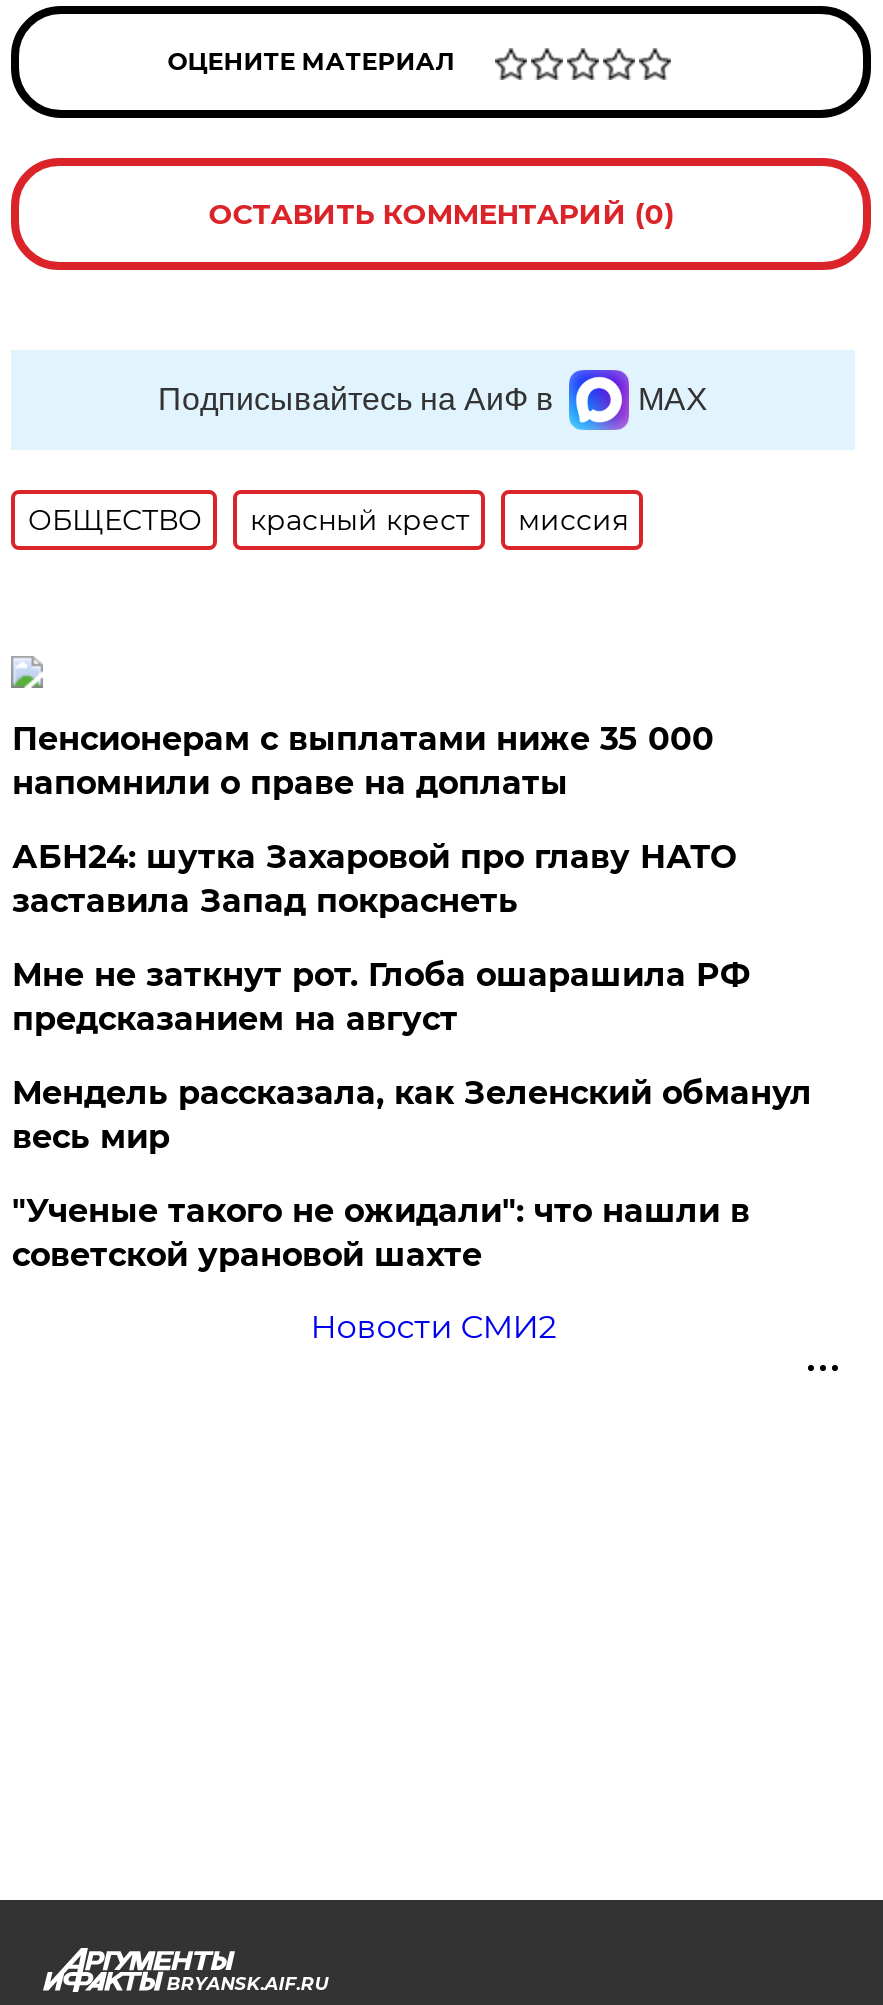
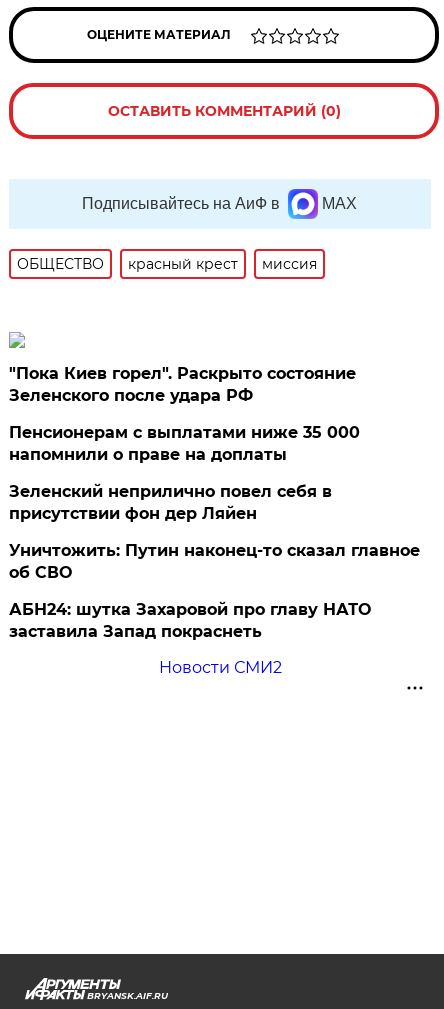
+ "Пока Киев горел". Раскрыто состояние
+ Зеленского после удара РФ

moved down: Пенсионерам с выплатами ниже 35 000 | напомнили о праве на доплаты

+ Зеленский неприлично повел cебя в
+ присутствии фон дер Ляйен
+ Уничтожить: Путин наконец-то сказал главное
+ об СВО

moved down: АБН24: шутка Захаровой про главу НАТО | заставила Запад покраснеть

- Мне не заткнут рот. Глоба ошарашила РФ
- предсказанием на август
- Мендель рассказала, как Зеленский обманул
- весь мир
- "Ученые такого не ожидали": что нашли в
- советской урановой шахте
